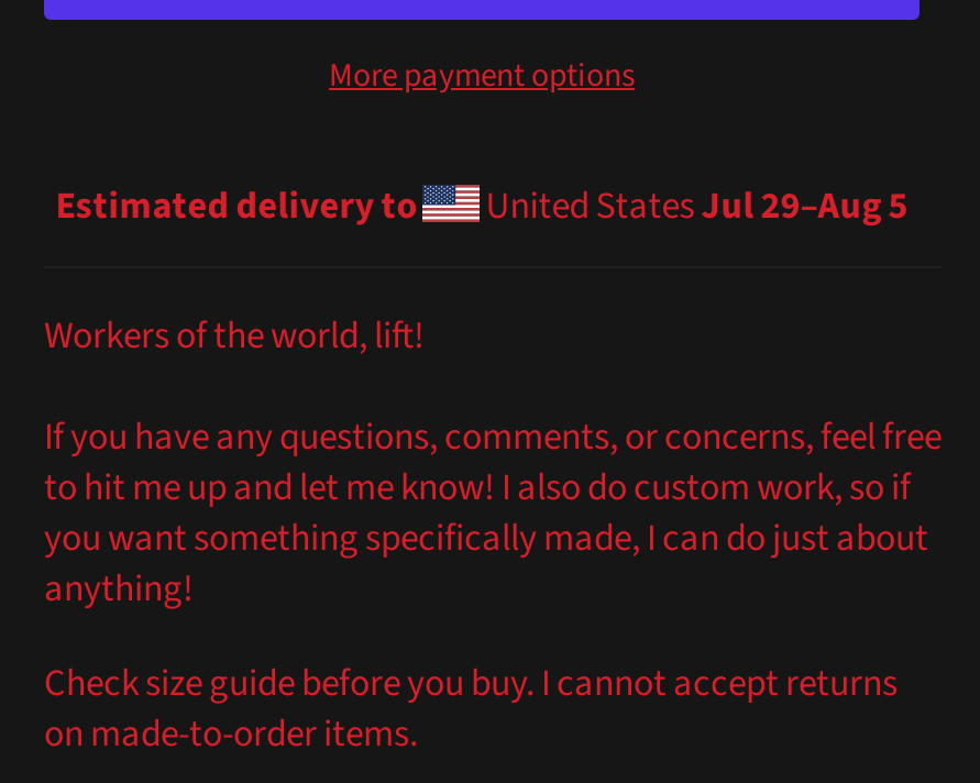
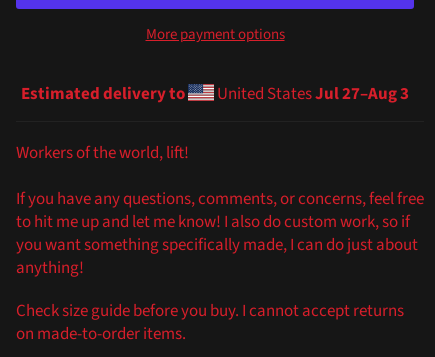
- United States Jul 29–Aug 5
+ United States Jul 27–Aug 3
